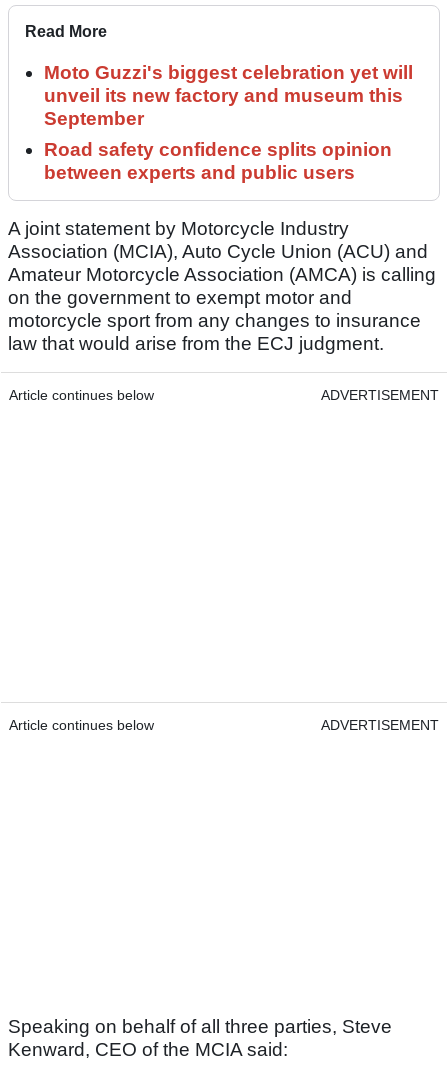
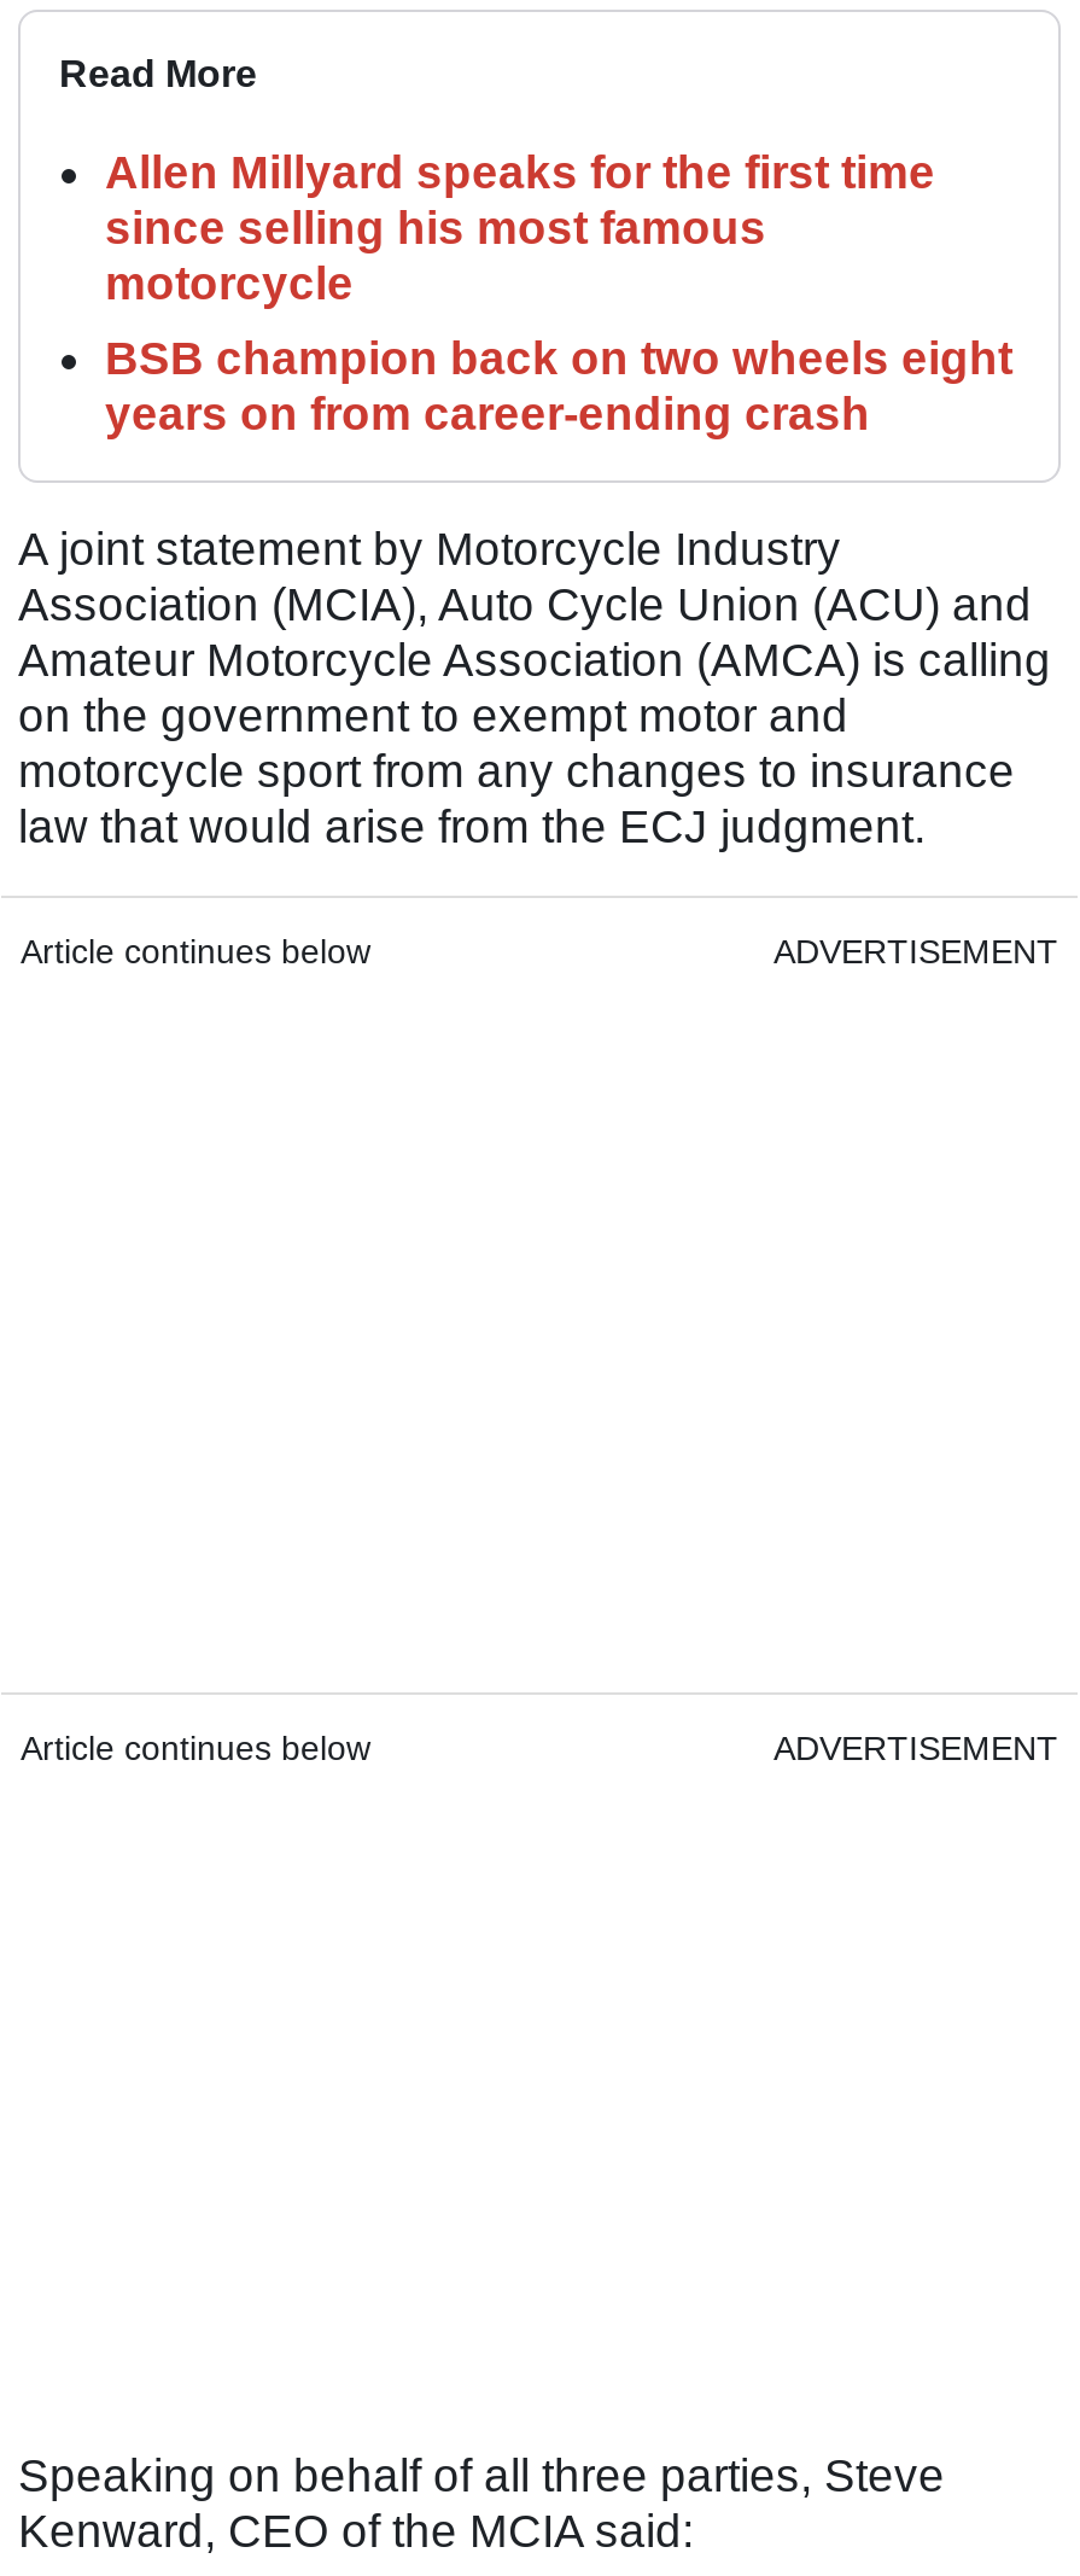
- Moto Guzzi's biggest celebration yet will
- unveil its new factory and museum this
- September
+ Allen Millyard speaks for the first time
+ since selling his most famous
+ motorcycle

- Road safety confidence splits opinion
- between experts and public users
+ BSB champion back on two wheels eight
+ years on from career-ending crash
